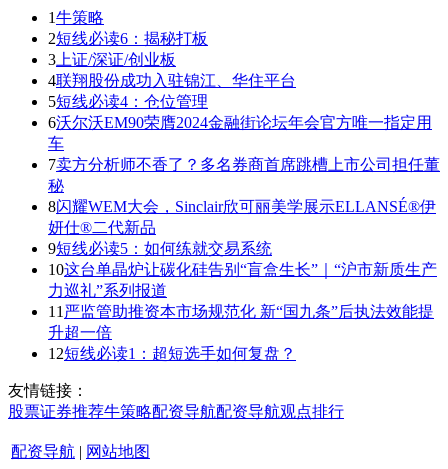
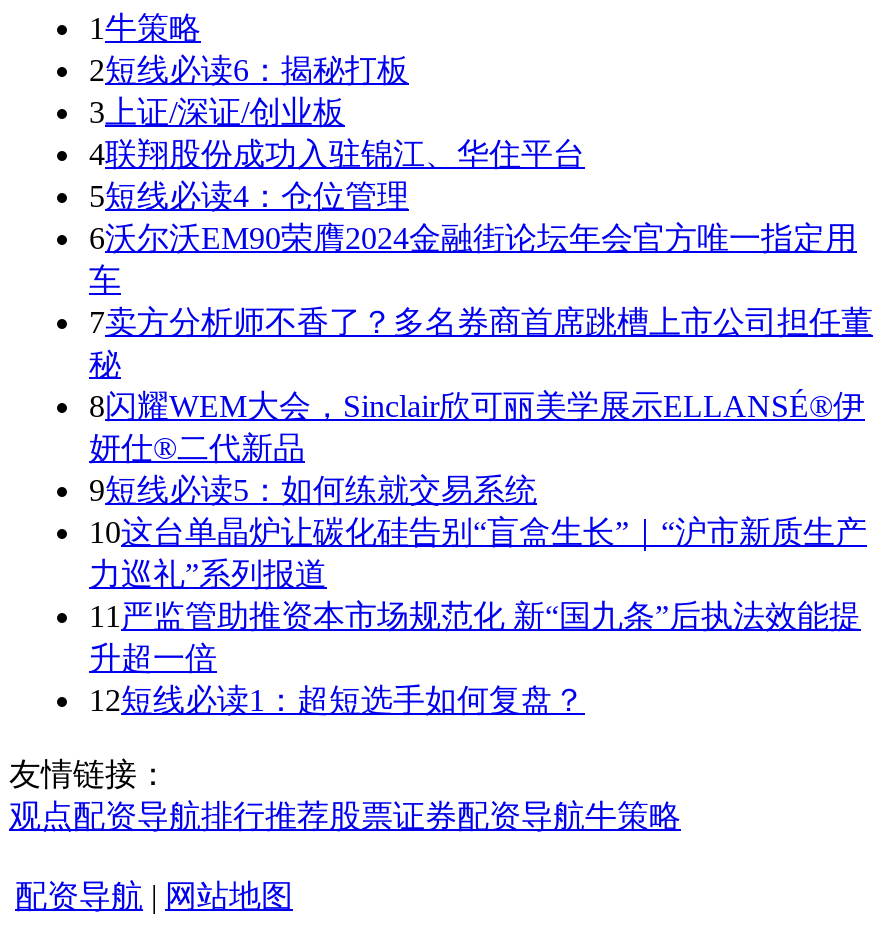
- 股票证券推荐牛策略配资导航配资导航观点排行
+ 观点配资导航排行推荐股票证券配资导航牛策略
